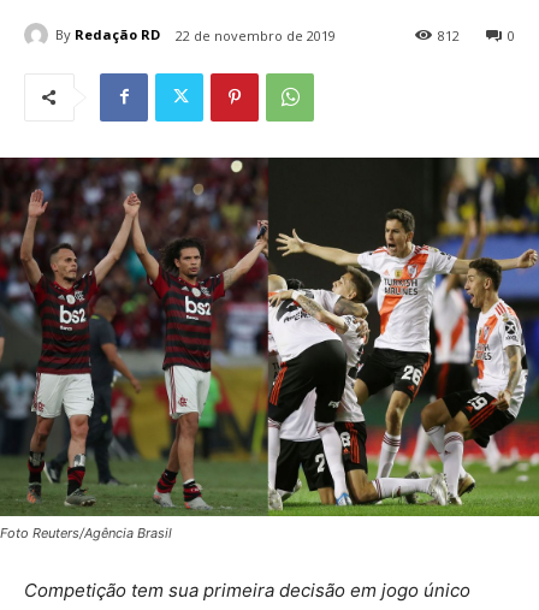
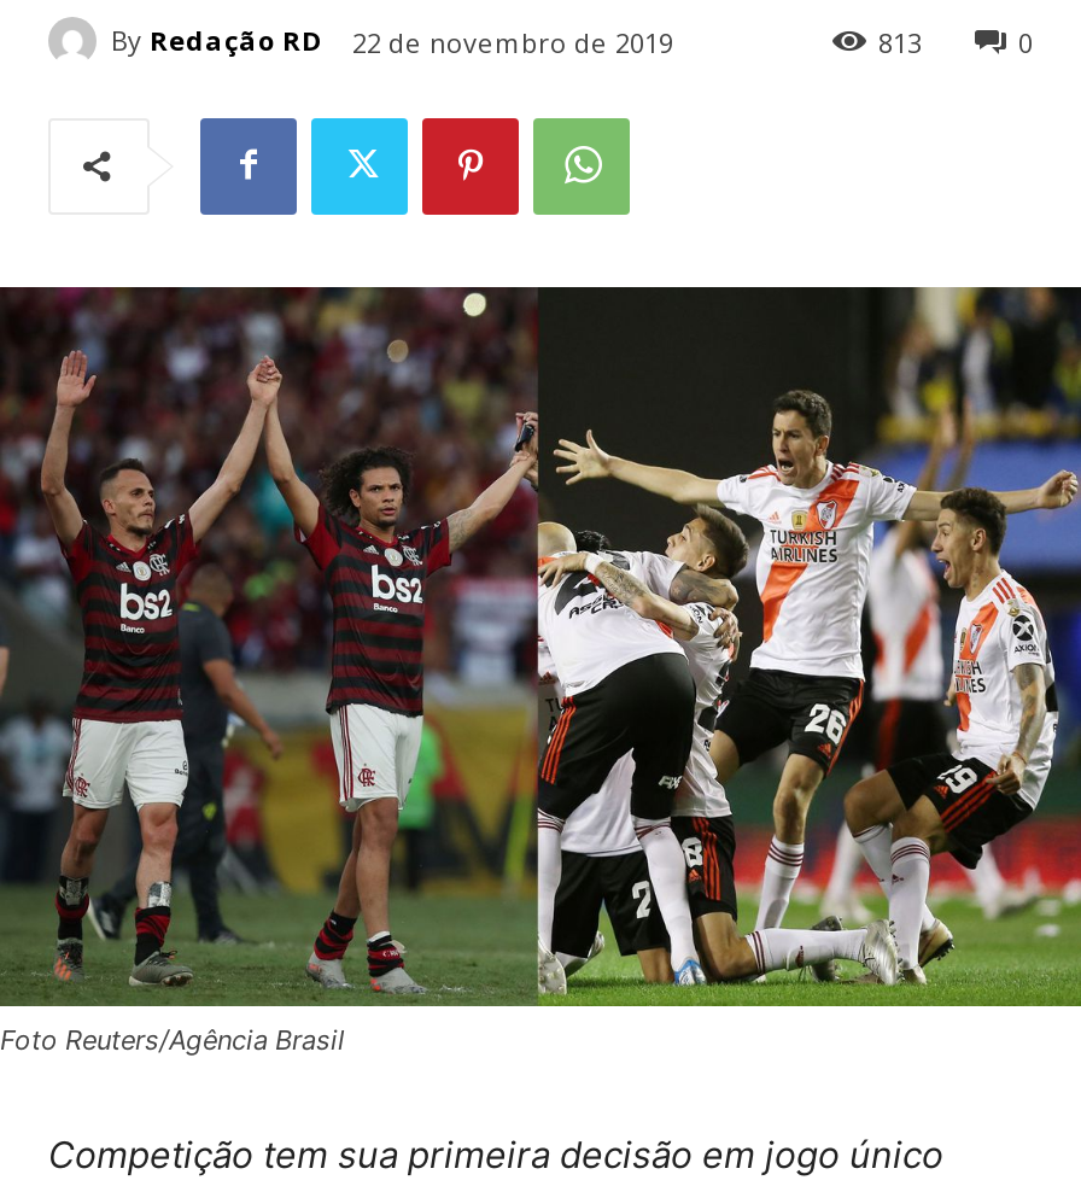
- 812
+ 813
